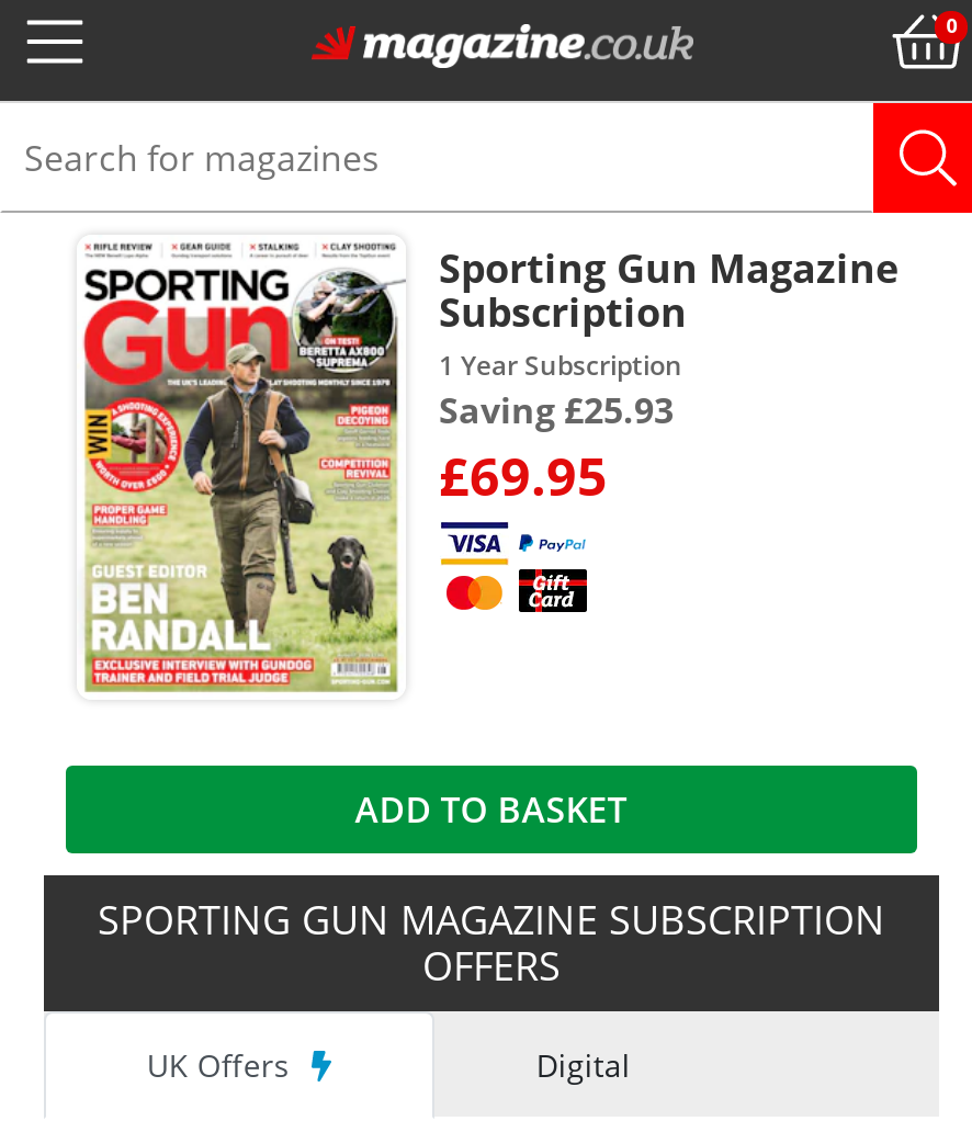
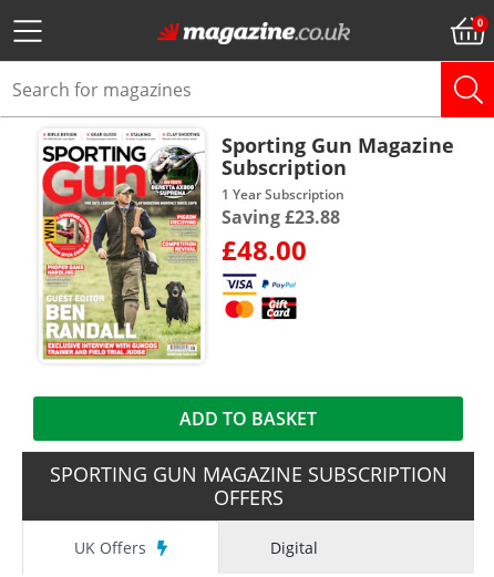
- Saving £25.93
+ Saving £23.88

- £69.95
+ £48.00
